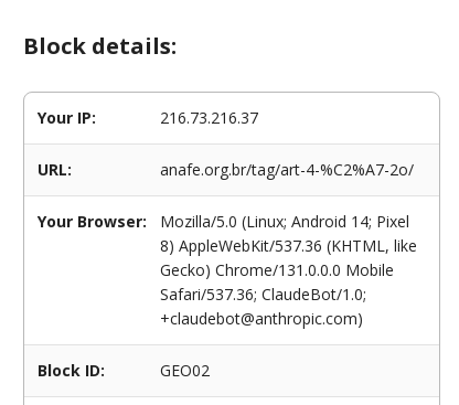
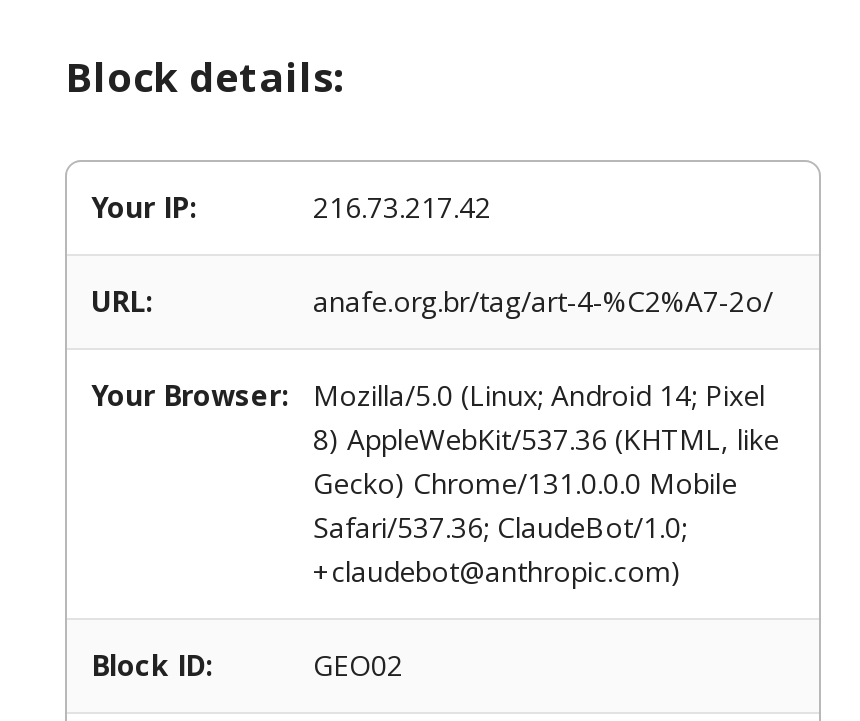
- 216.73.216.37
+ 216.73.217.42
